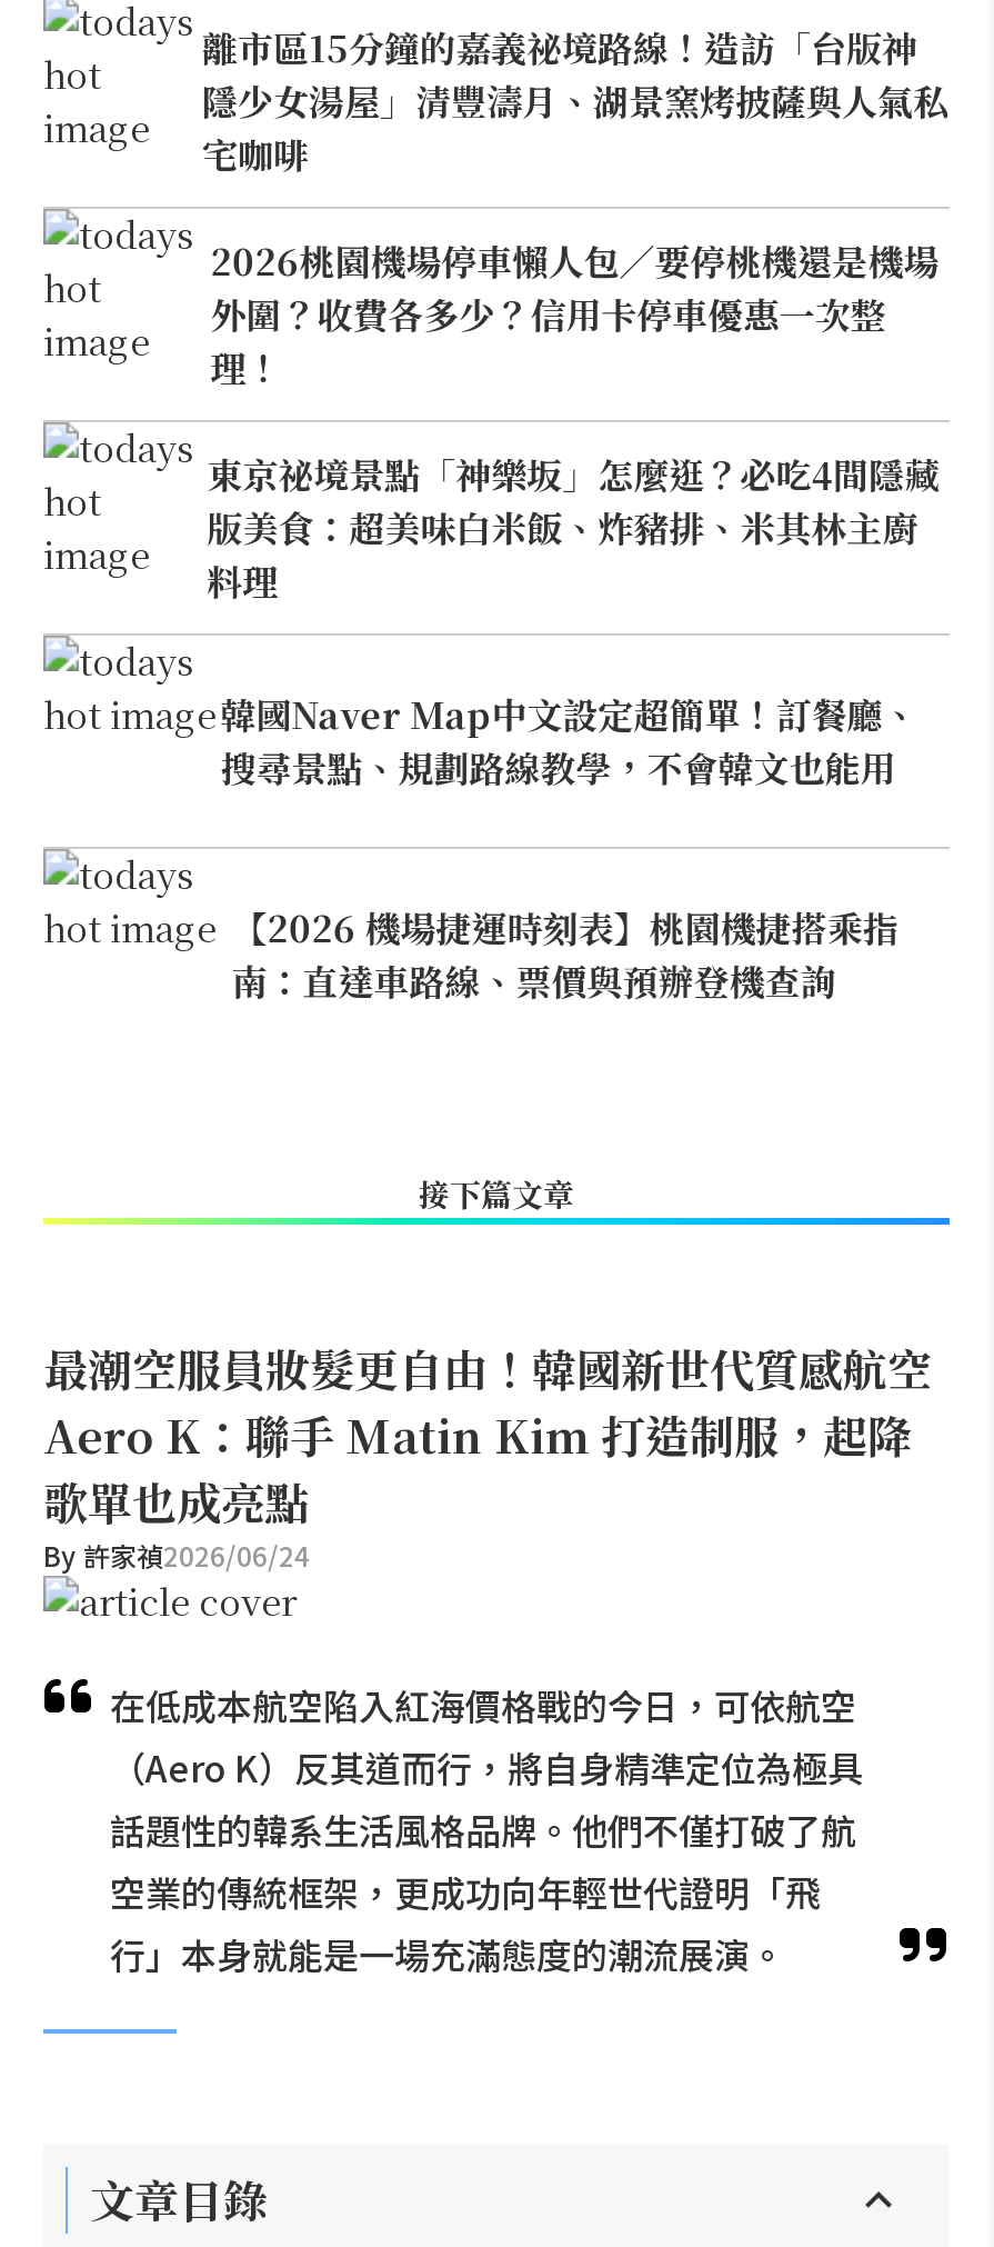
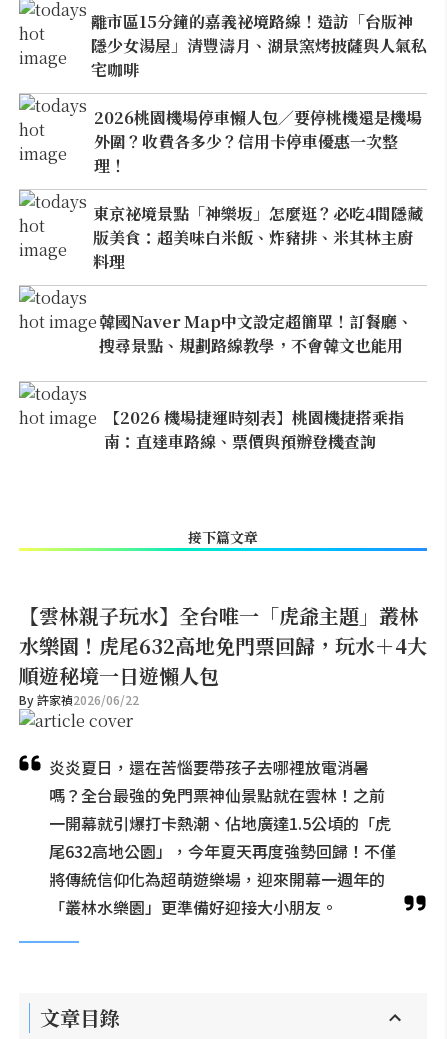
- 最潮空服員妝髮更自由！韓國新世代質感航空
- Aero K：聯手 Matin Kim 打造制服，起降
- 歌單也成亮點
- By 許家禎2026/06/24
+ 【雲林親子玩水】全台唯一「虎爺主題」叢林
+ 水樂園！虎尾632高地免門票回歸，玩水＋4大
+ 順遊秘境一日遊懶人包
+ By 許家禎2026/06/22

- 在低成本航空陷入紅海價格戰的今日，可依航空
- （Aero K）反其道而行，將自身精準定位為極具
- 話題性的韓系生活風格品牌。他們不僅打破了航
- 空業的傳統框架，更成功向年輕世代證明「飛
- 行」本身就能是一場充滿態度的潮流展演。
+ 炎炎夏日，還在苦惱要帶孩子去哪裡放電消暑
+ 嗎？全台最強的免門票神仙景點就在雲林！之前
+ 一開幕就引爆打卡熱潮、佔地廣達1.5公頃的「虎
+ 尾632高地公園」，今年夏天再度強勢回歸！不僅
+ 將傳統信仰化為超萌遊樂場，迎來開幕一週年的
+ 「叢林水樂園」更準備好迎接大小朋友。
